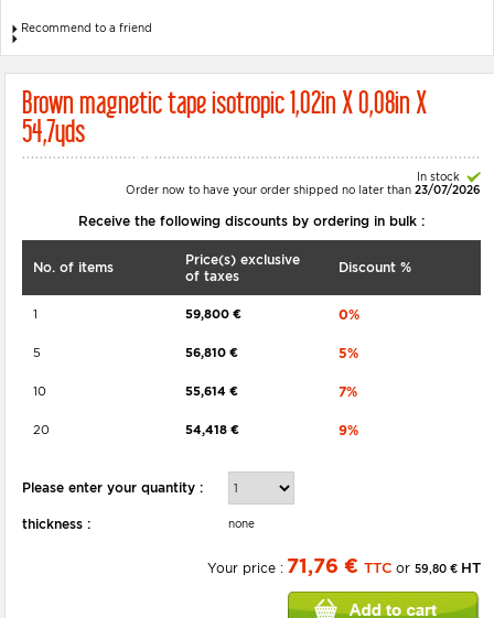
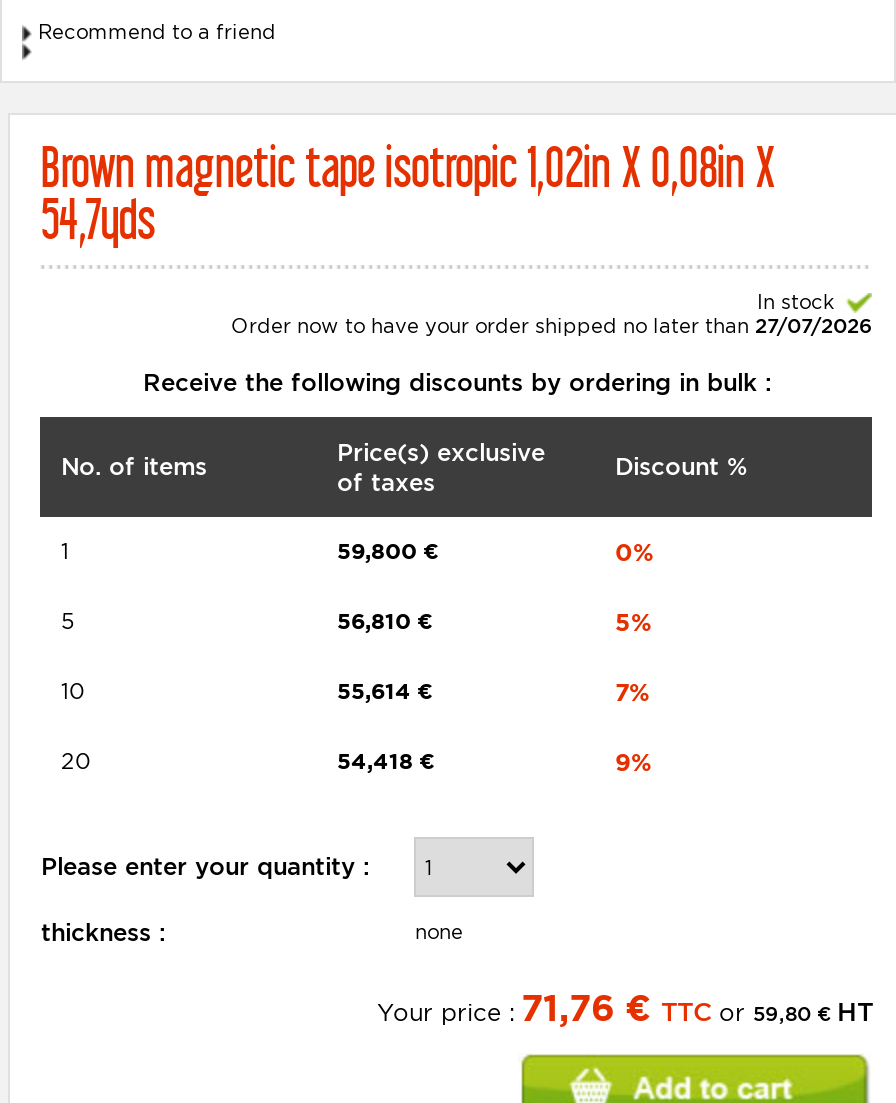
- Order now to have your order shipped no later than 23/07/2026
+ Order now to have your order shipped no later than 27/07/2026
